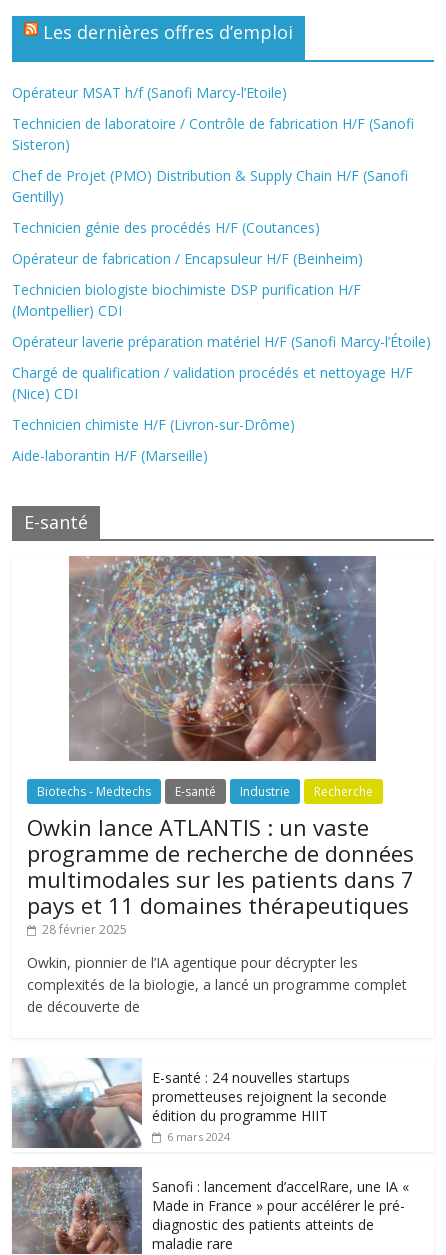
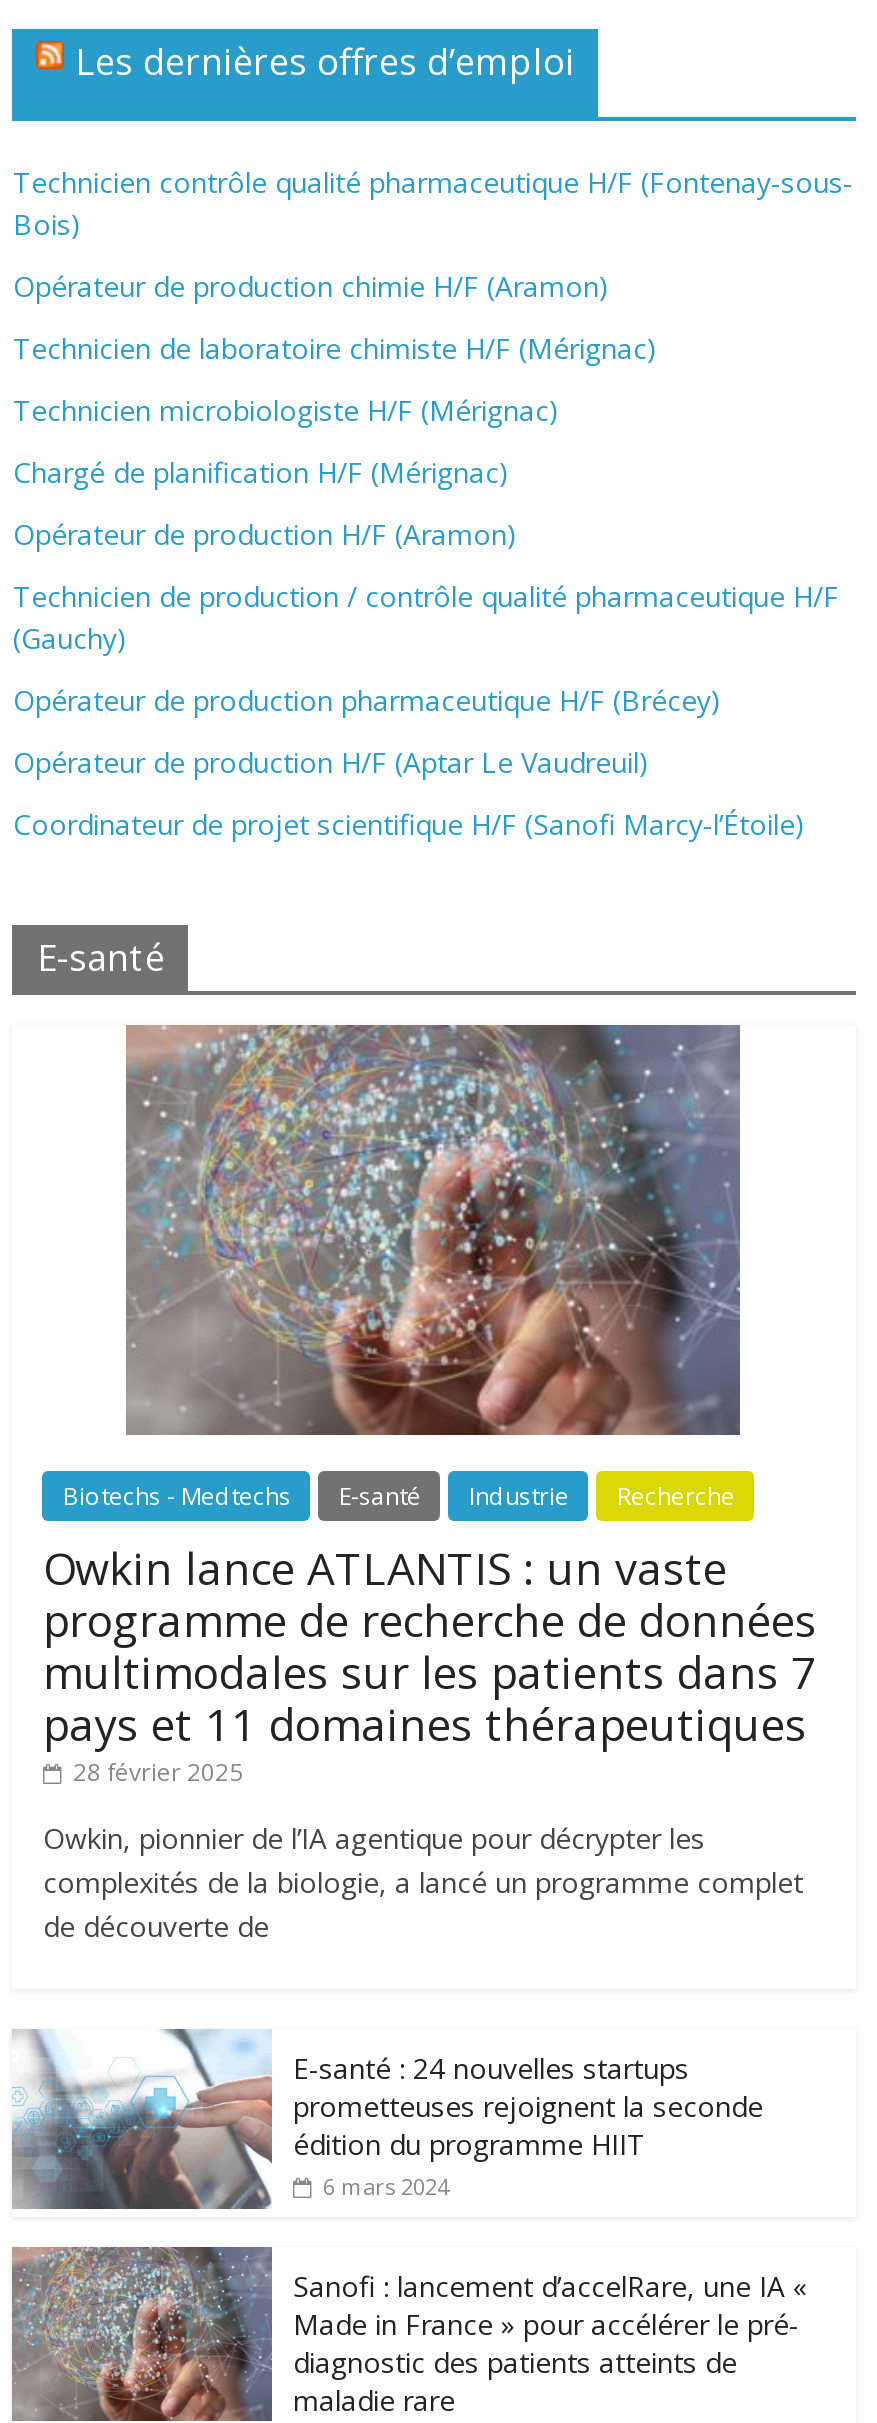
- Opérateur MSAT h/f (Sanofi Marcy-l’Etoile)
+ Technicien contrôle qualité pharmaceutique H/F (Fontenay-sous-
+ Bois)

- Technicien de laboratoire / Contrôle de fabrication H/F (Sanofi
- Sisteron)
+ Opérateur de production chimie H/F (Aramon)

- Chef de Projet (PMO) Distribution & Supply Chain H/F (Sanofi
- Gentilly)
+ Technicien de laboratoire chimiste H/F (Mérignac)

- Technicien génie des procédés H/F (Coutances)
+ Technicien microbiologiste H/F (Mérignac)

- Opérateur de fabrication / Encapsuleur H/F (Beinheim)
+ Chargé de planification H/F (Mérignac)

- Technicien biologiste biochimiste DSP purification H/F
- (Montpellier) CDI
+ Opérateur de production H/F (Aramon)

- Opérateur laverie préparation matériel H/F (Sanofi Marcy-l’Étoile)
+ Technicien de production / contrôle qualité pharmaceutique H/F
+ (Gauchy)

- Chargé de qualification / validation procédés et nettoyage H/F
- (Nice) CDI
+ Opérateur de production pharmaceutique H/F (Brécey)

- Technicien chimiste H/F (Livron-sur-Drôme)
+ Opérateur de production H/F (Aptar Le Vaudreuil)

- Aide-laborantin H/F (Marseille)
+ Coordinateur de projet scientifique H/F (Sanofi Marcy-l’Étoile)
